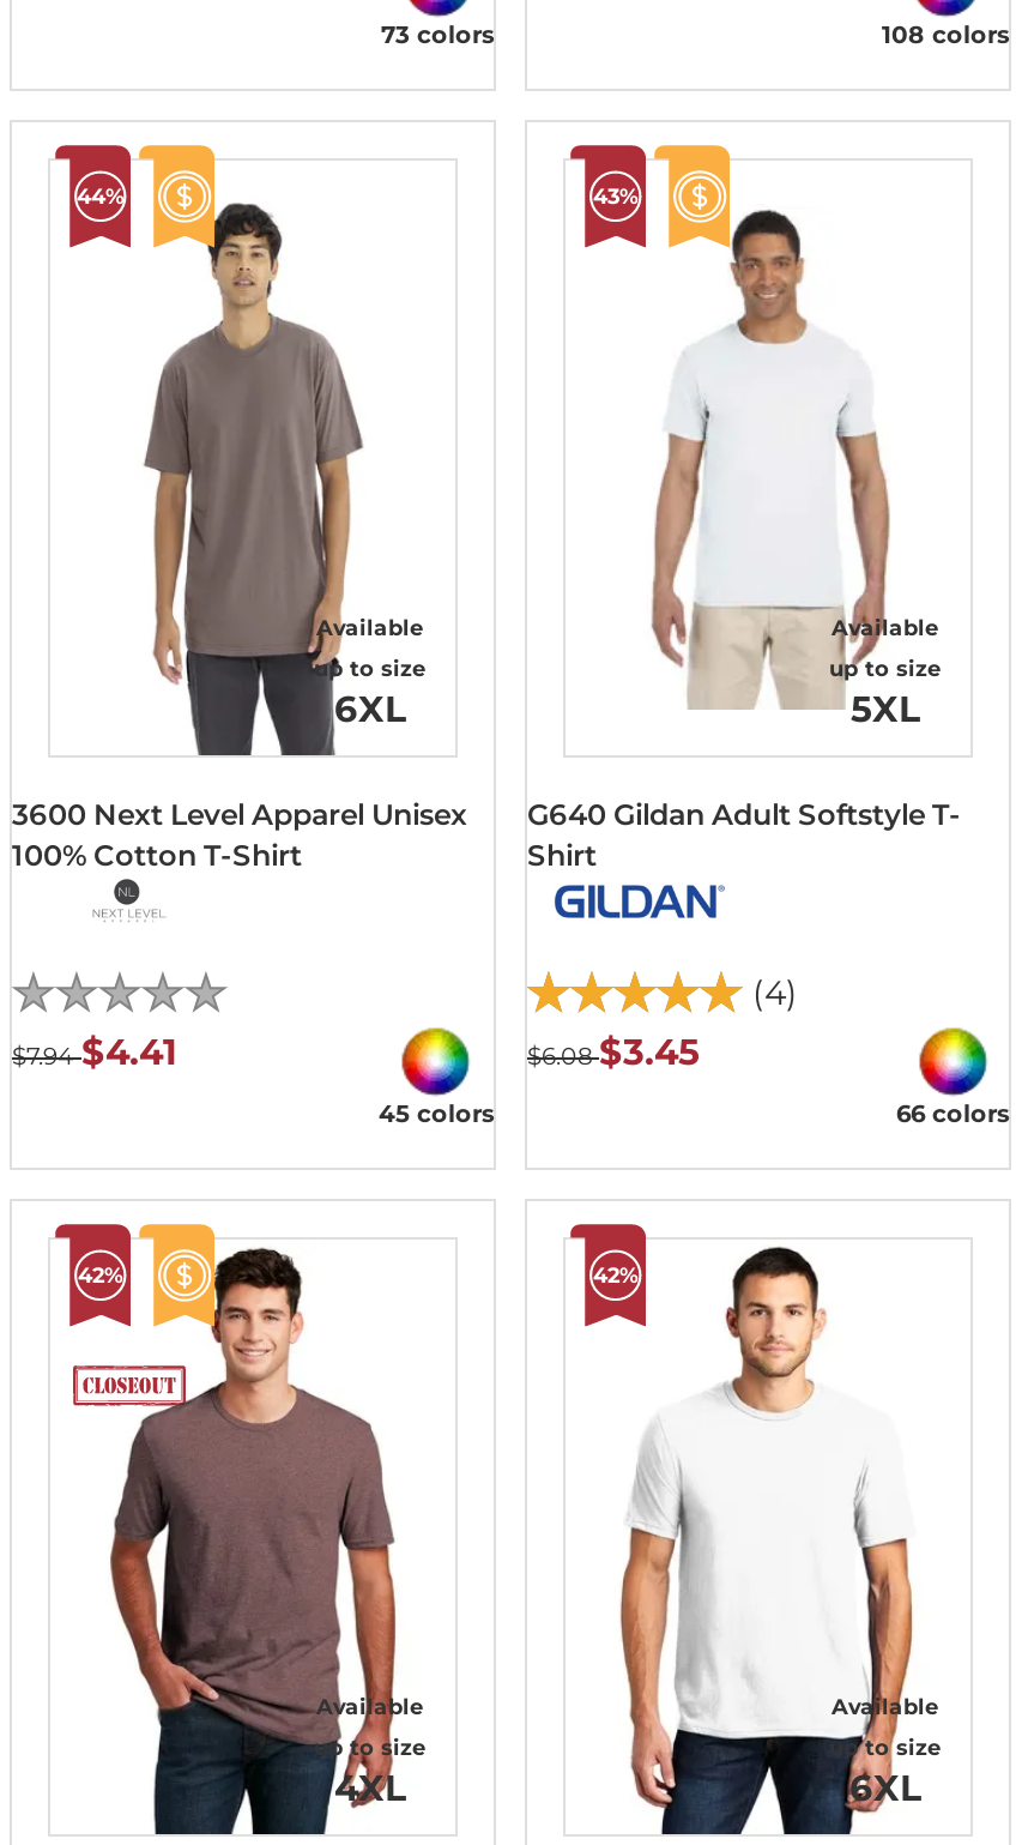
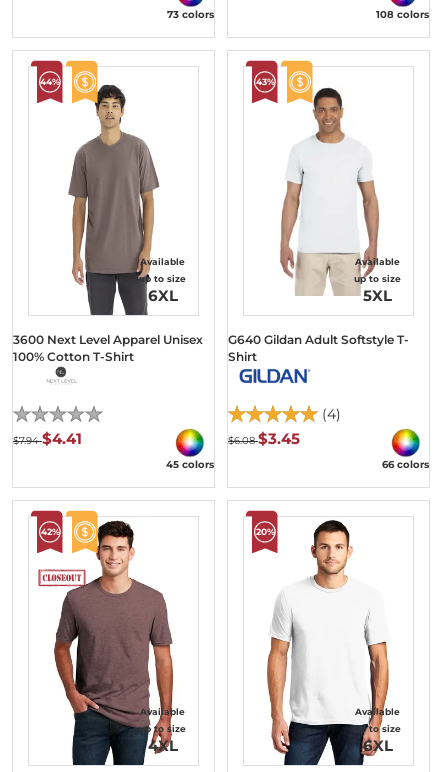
- 42%
+ 20%
